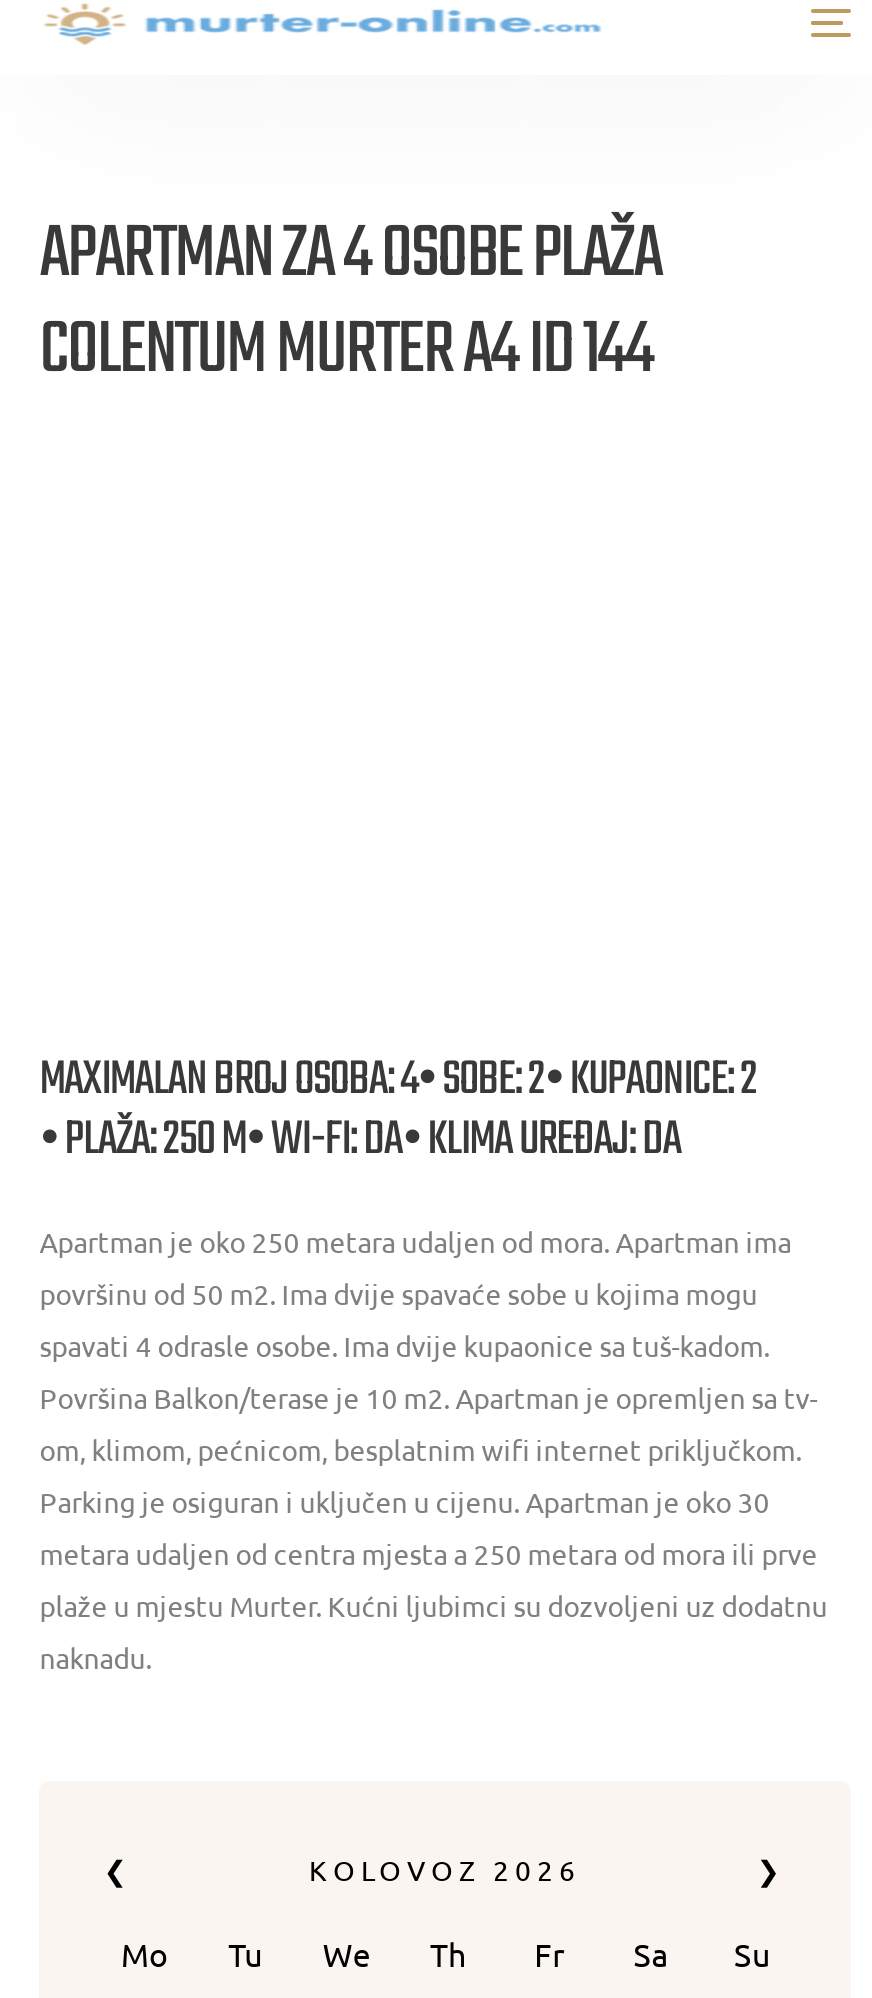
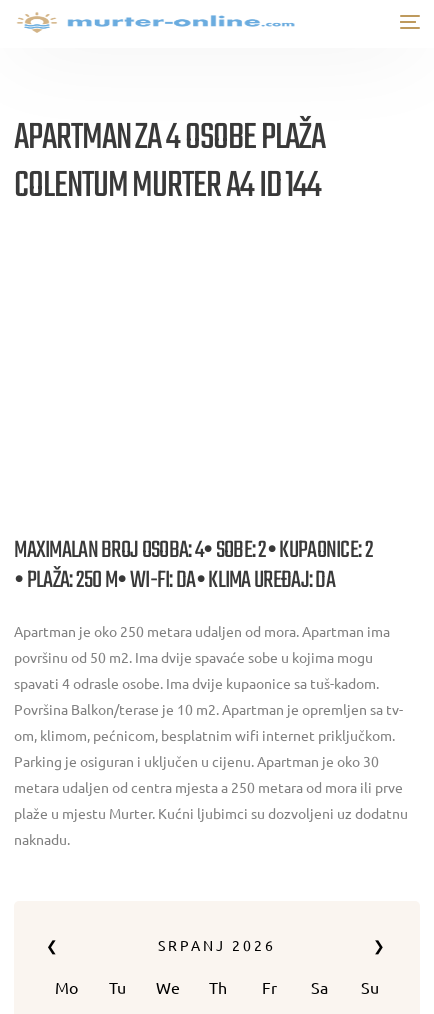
- KOLOVOZ 2026
+ SRPANJ 2026
